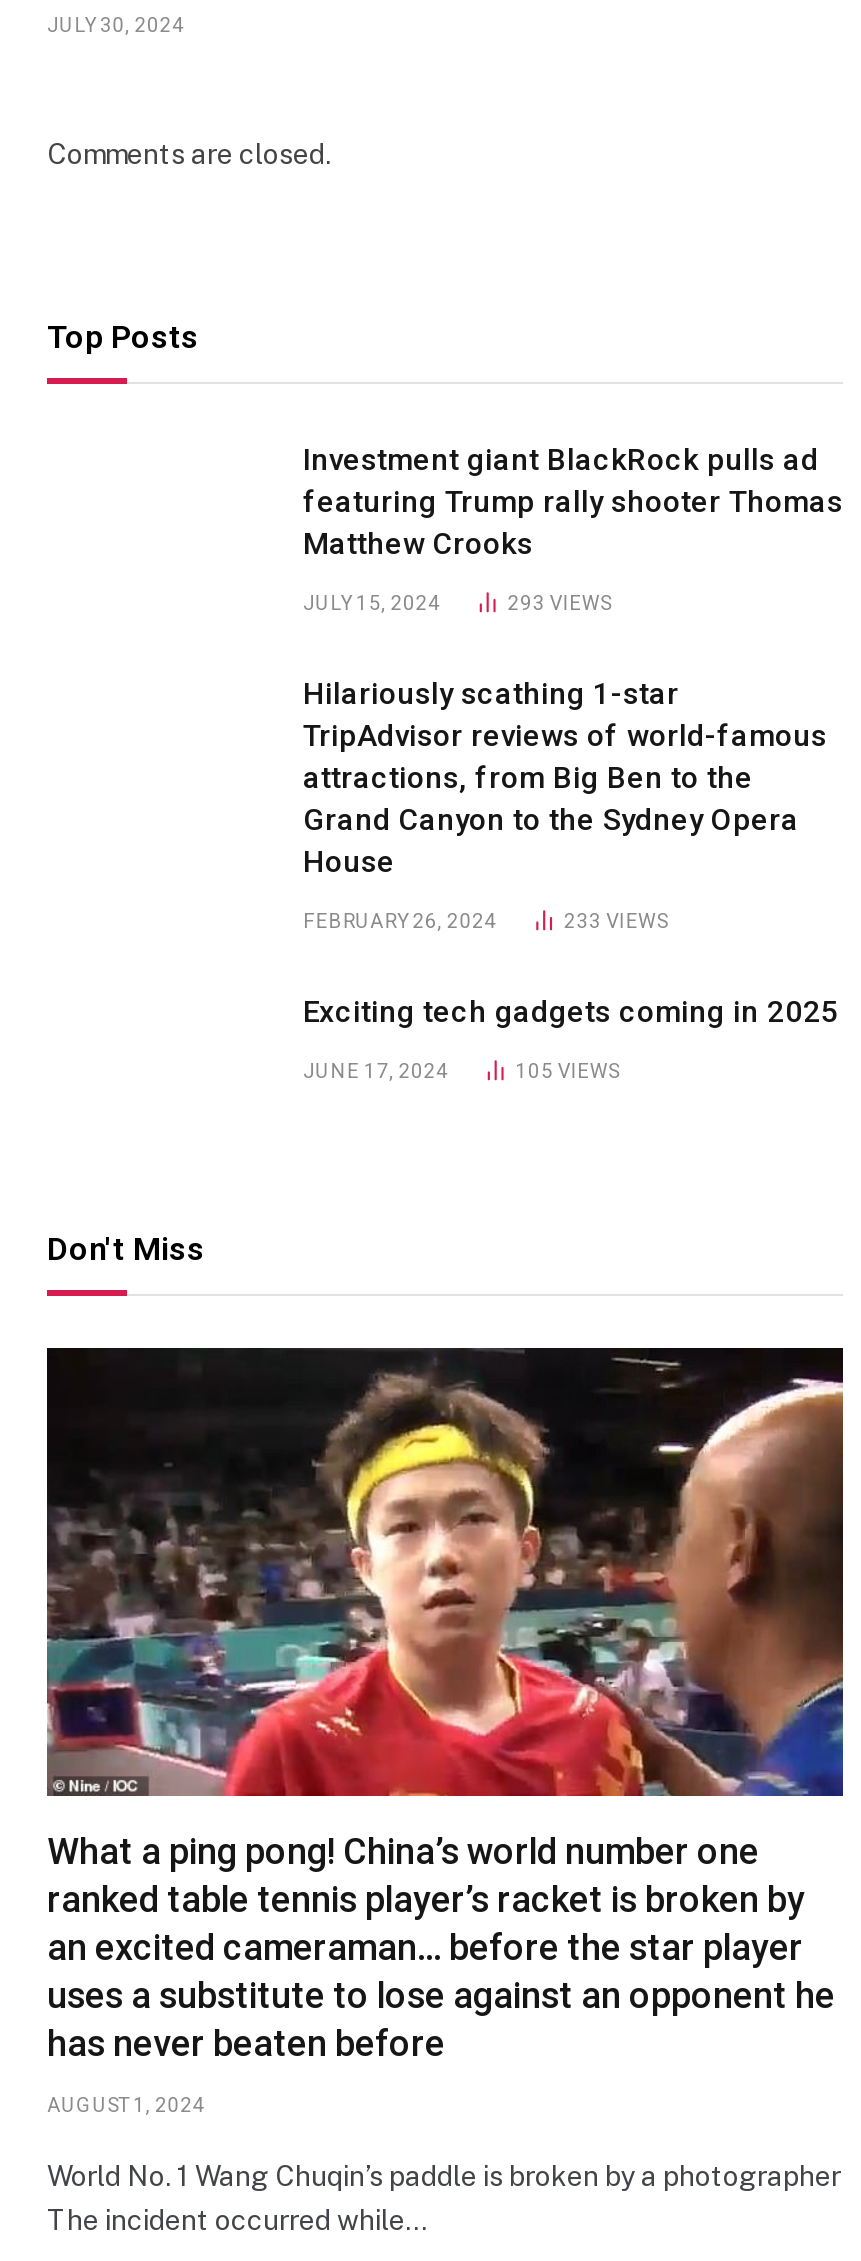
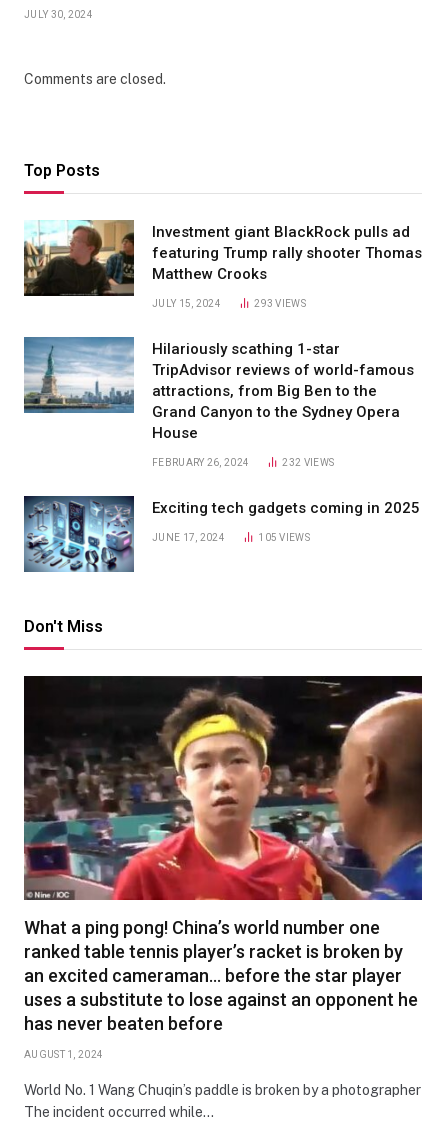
+ [image]

+ [image]

- 233 VIEWS
+ 232 VIEWS

+ [image]
